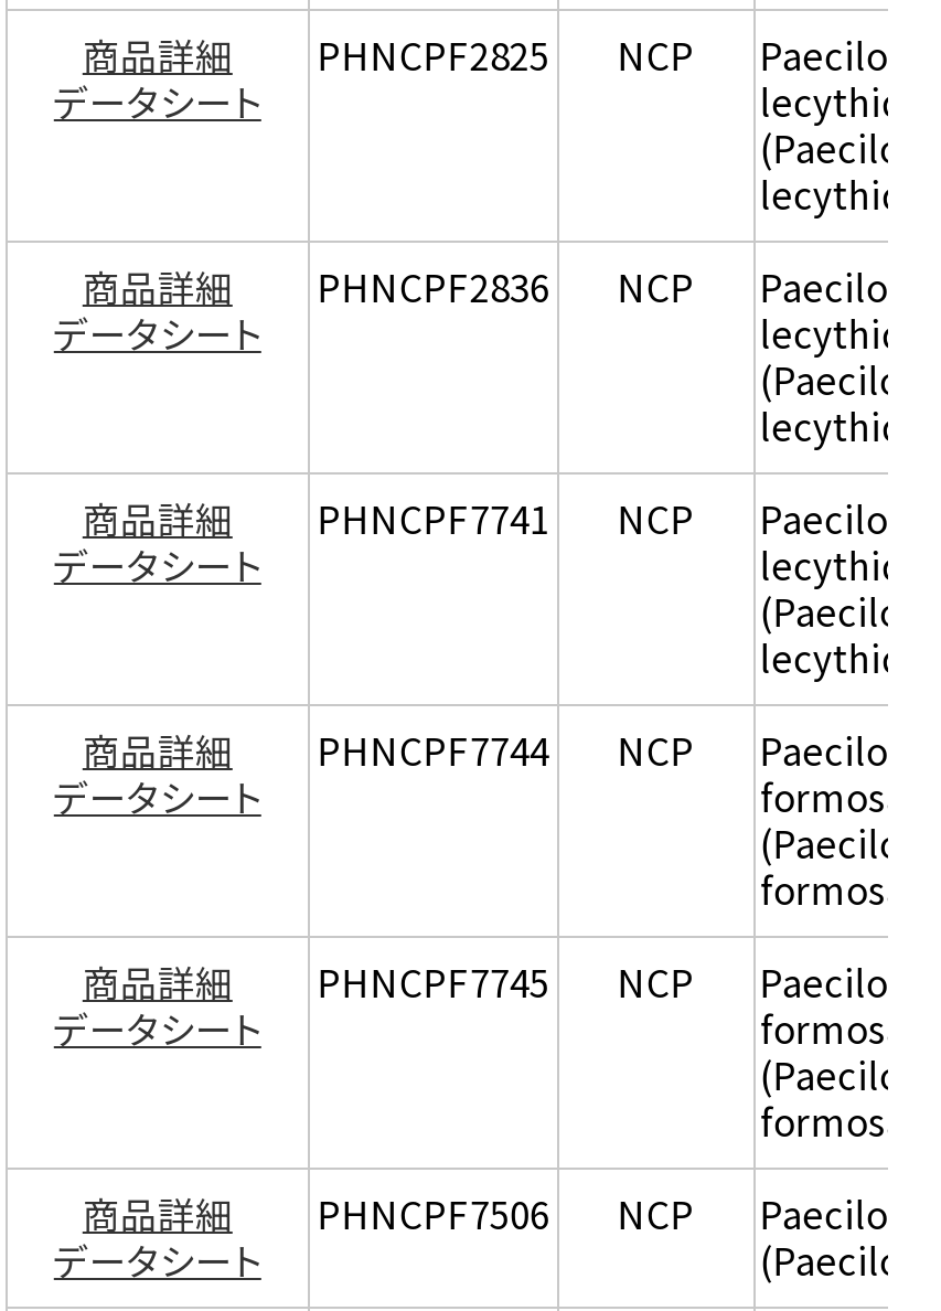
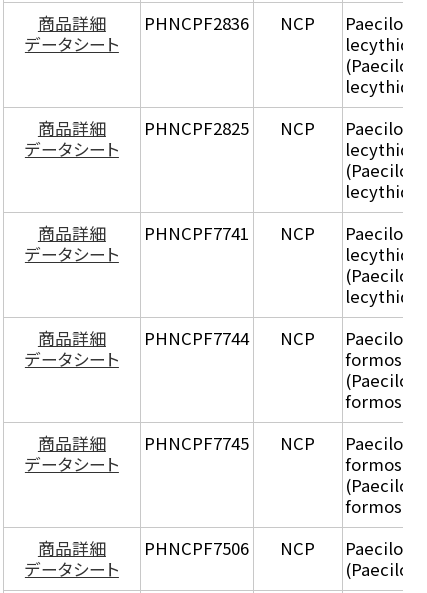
- PHNCPF2825
+ PHNCPF2836

- PHNCPF2836
+ PHNCPF2825
